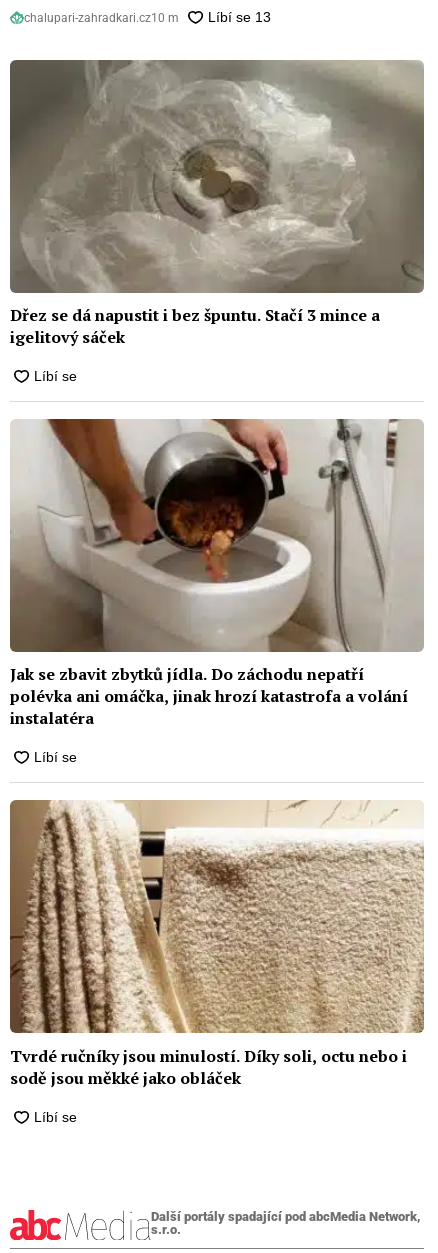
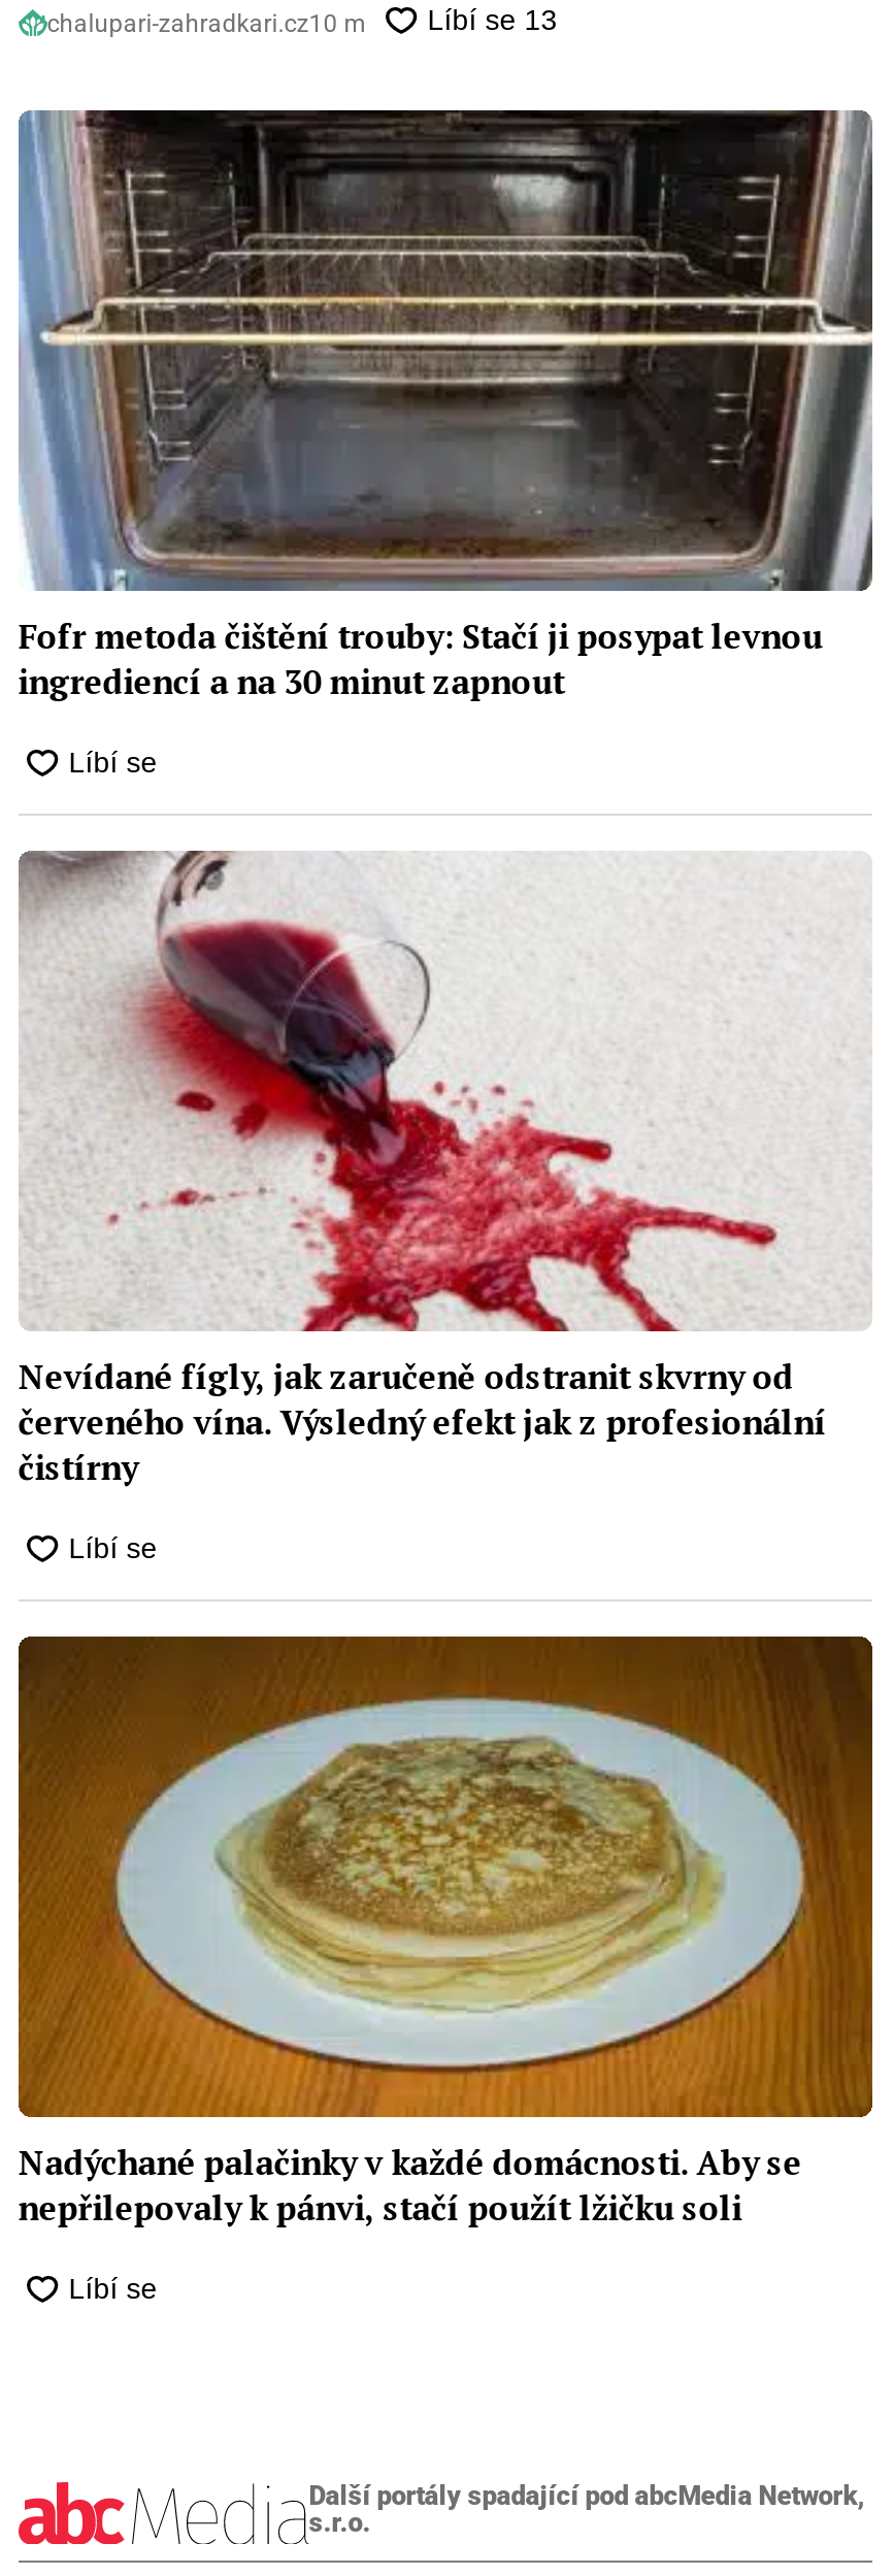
- [image]
- Dřez se dá napustit i bez špuntu. Stačí 3 mince a
- igelitový sáček
+ [image]
+ Fofr metoda čištění trouby: Stačí ji posypat levnou
+ ingrediencí a na 30 minut zapnout

- [image]
- Jak se zbavit zbytků jídla. Do záchodu nepatří
- polévka ani omáčka, jinak hrozí katastrofa a volání
- instalatéra
+ [image]
+ Nevídané fígly, jak zaručeně odstranit skvrny od
+ červeného vína. Výsledný efekt jak z profesionální
+ čistírny

- [image]
- Tvrdé ručníky jsou minulostí. Díky soli, octu nebo i
- sodě jsou měkké jako obláček
+ [image]
+ Nadýchané palačinky v každé domácnosti. Aby se
+ nepřilepovaly k pánvi, stačí použít lžičku soli
